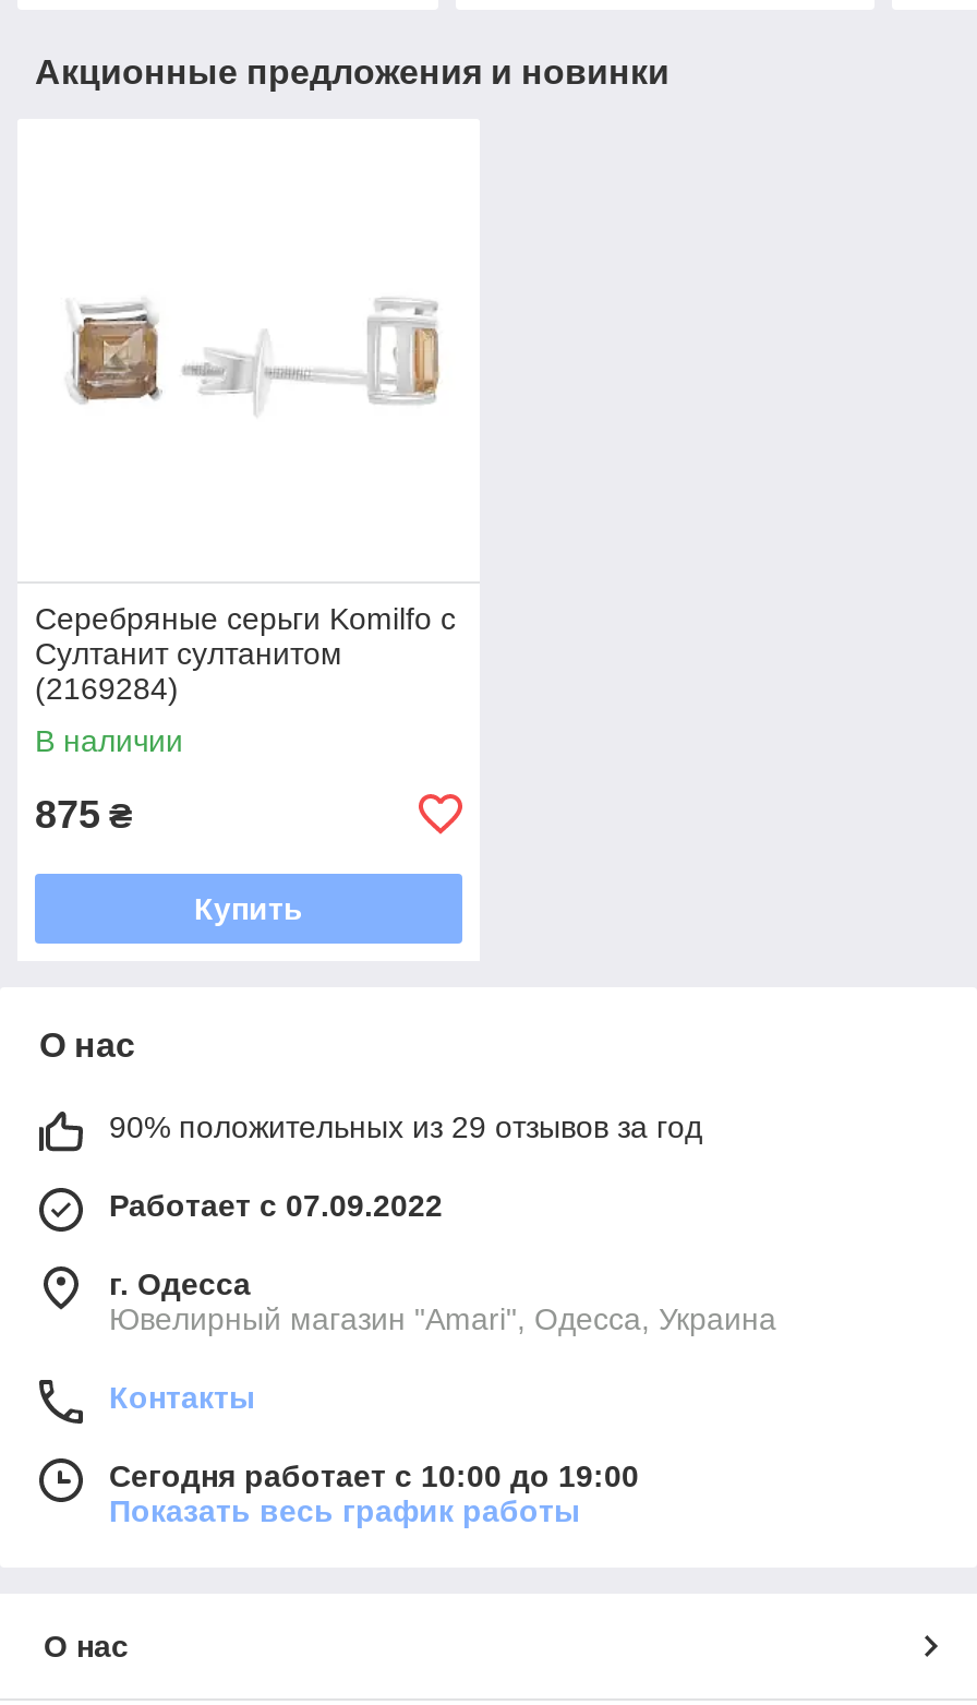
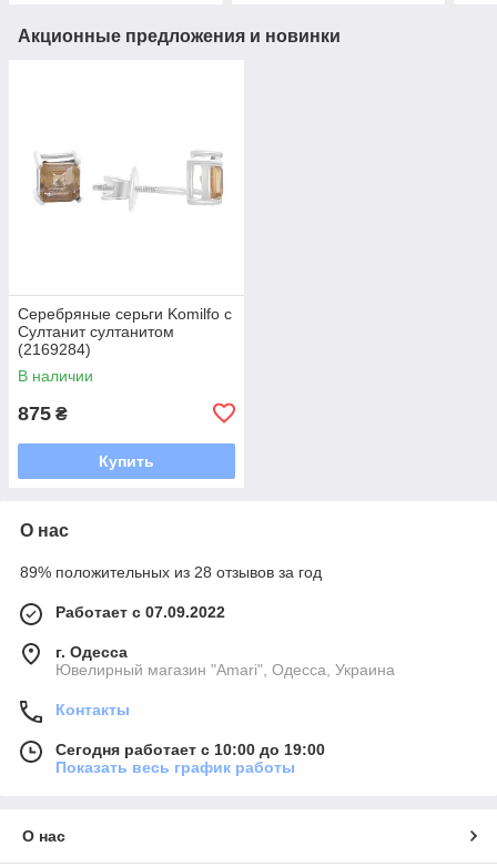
- 90% положительных из 29 отзывов за год
+ 89% положительных из 28 отзывов за год
